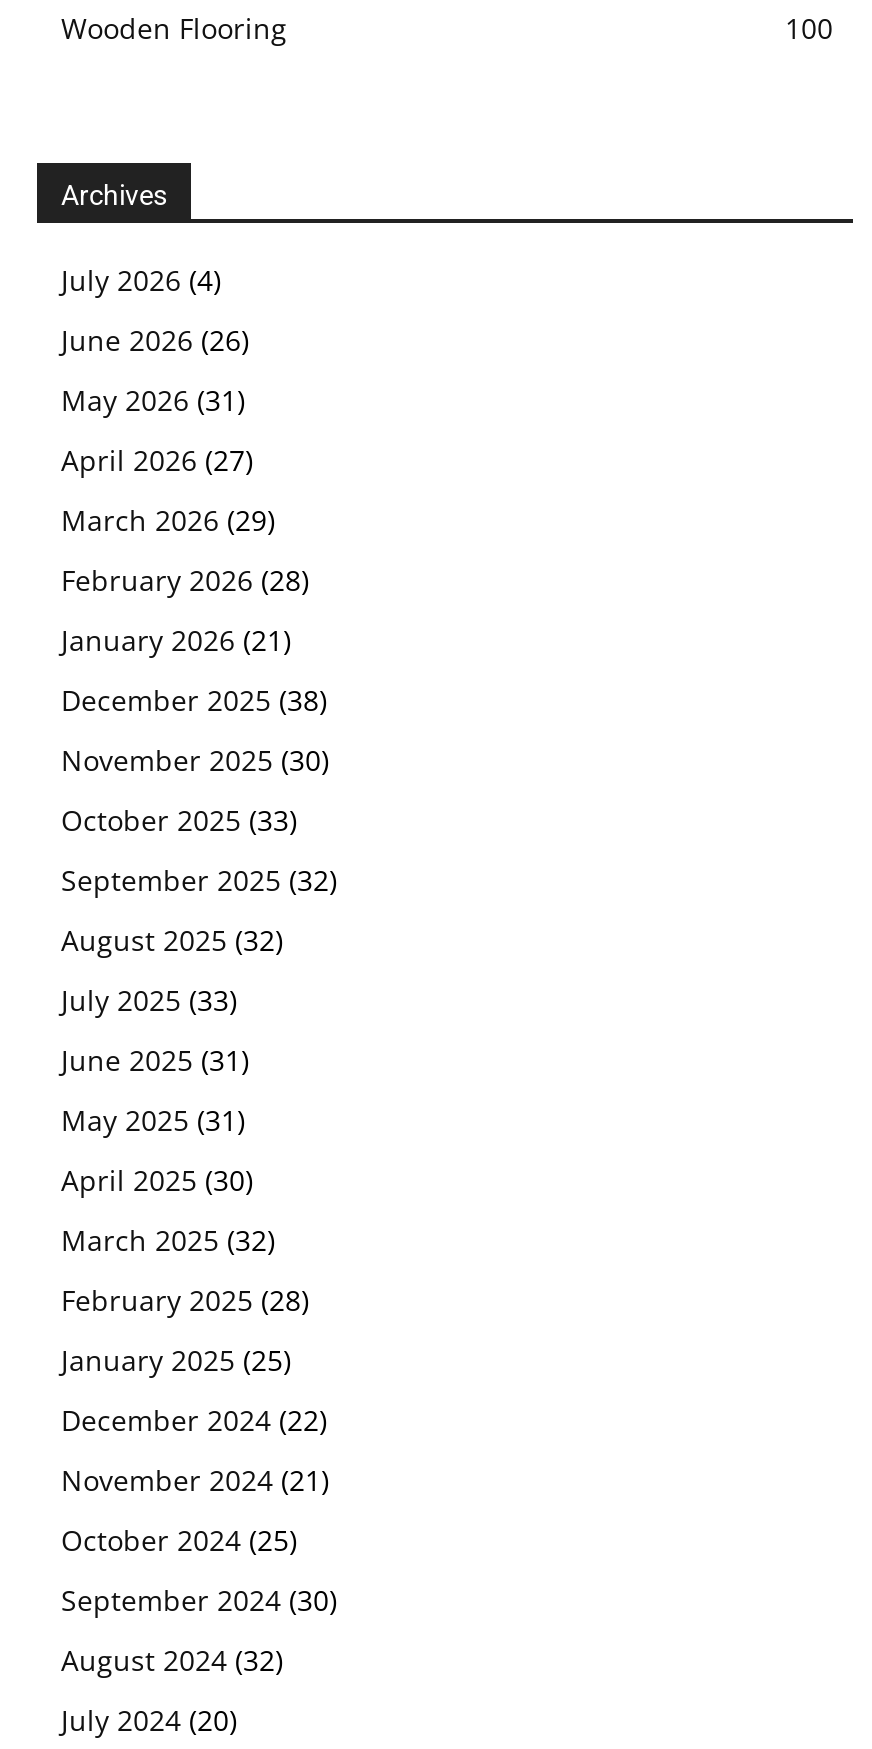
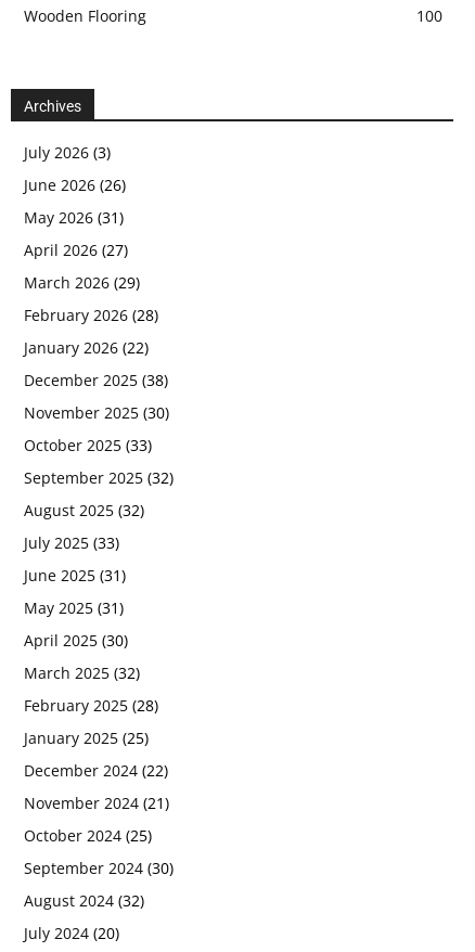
- July 2026 (4)
+ July 2026 (3)

- January 2026 (21)
+ January 2026 (22)
